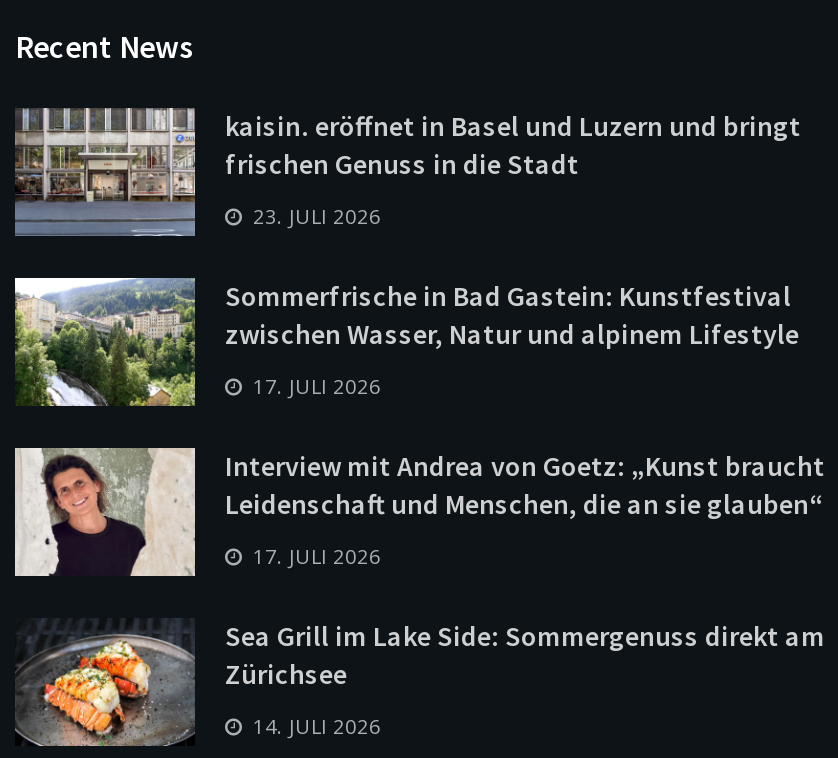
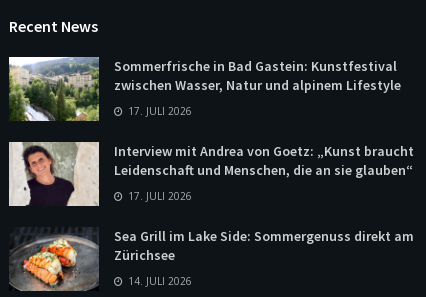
- [image]
- kaisin. eröffnet in Basel und Luzern und bringt
- frischen Genuss in die Stadt
- 23. JULI 2026
